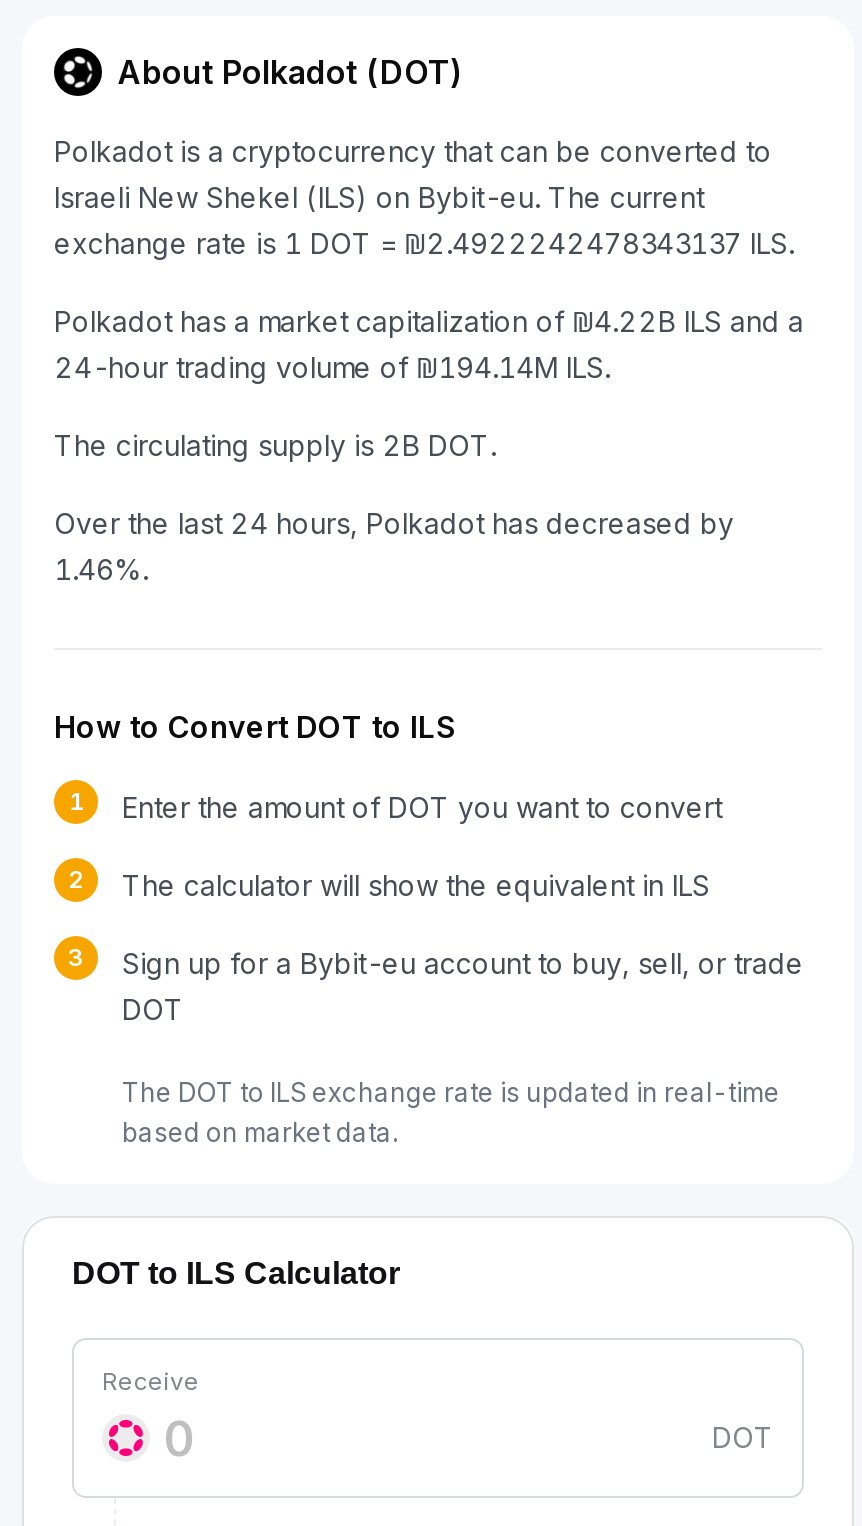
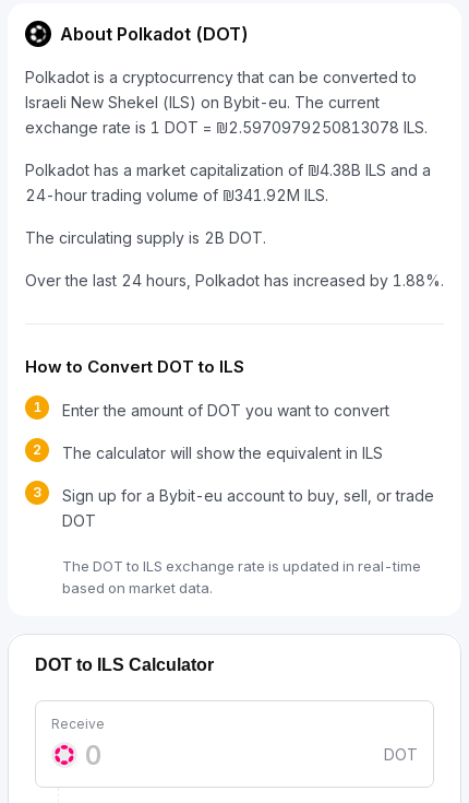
- exchange rate is 1 DOT = ₪2.4922242478343137 ILS.
+ exchange rate is 1 DOT = ₪2.5970979250813078 ILS.

- Polkadot has a market capitalization of ₪4.22B ILS and a
+ Polkadot has a market capitalization of ₪4.38B ILS and a

- 24-hour trading volume of ₪194.14M ILS.
+ 24-hour trading volume of ₪341.92M ILS.

- Over the last 24 hours, Polkadot has decreased by
- 1.46%.
+ Over the last 24 hours, Polkadot has increased by 1.88%.
